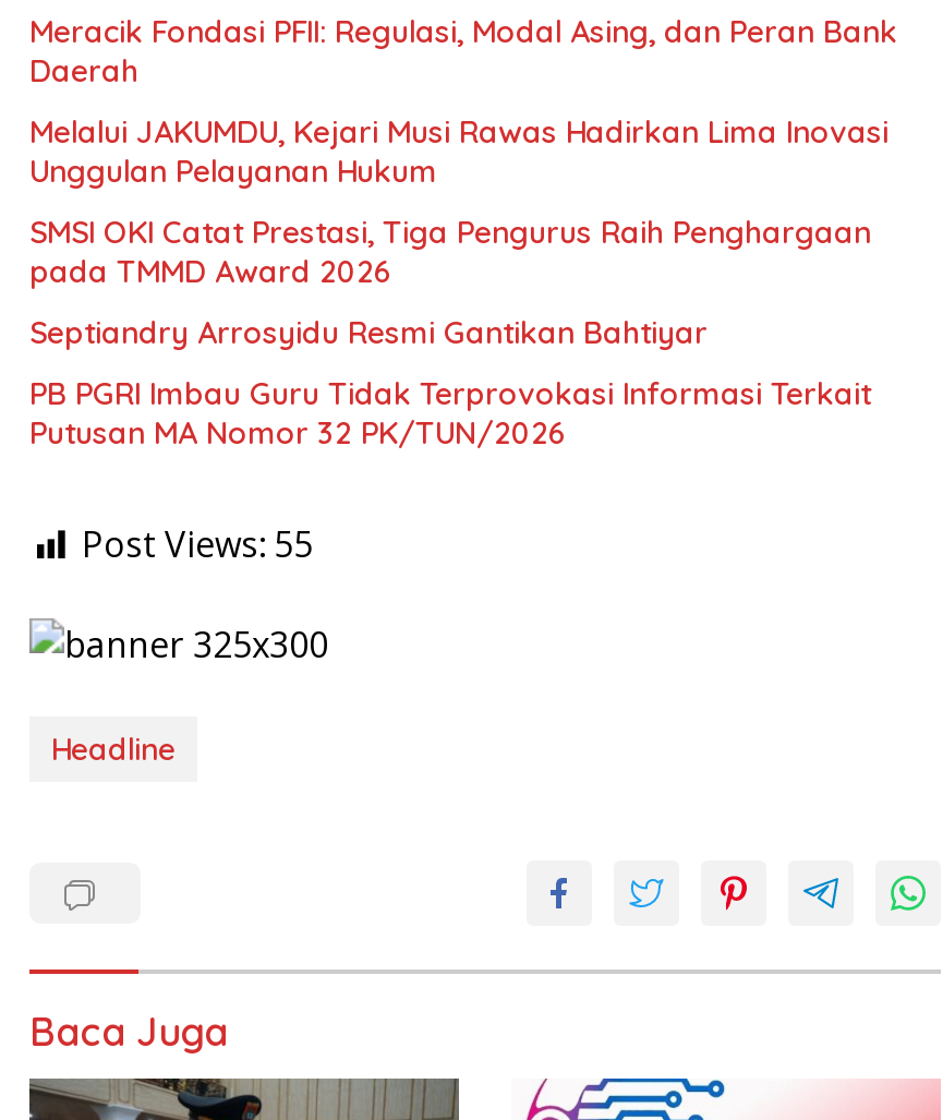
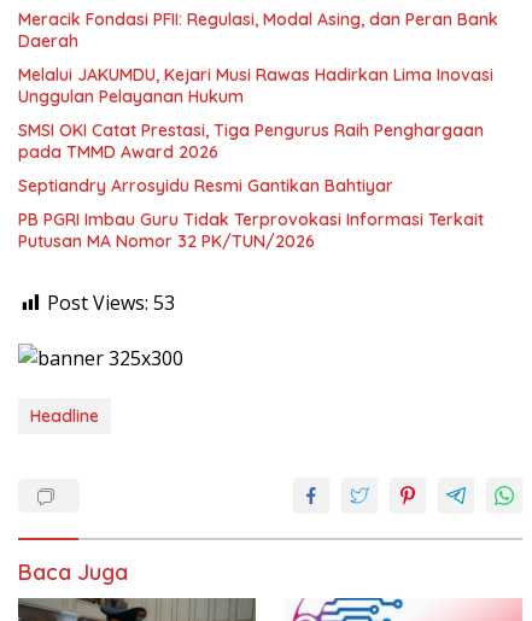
- Post Views: 55
+ Post Views: 53
